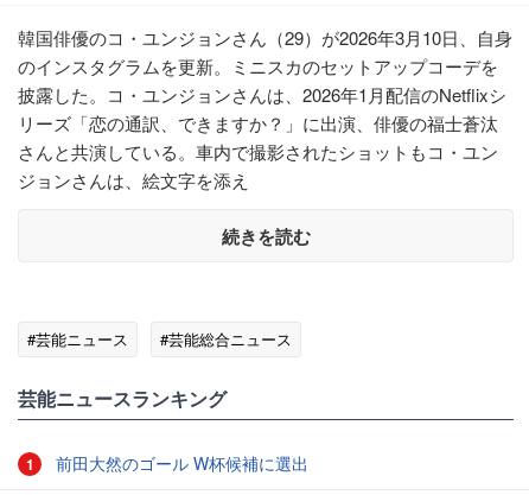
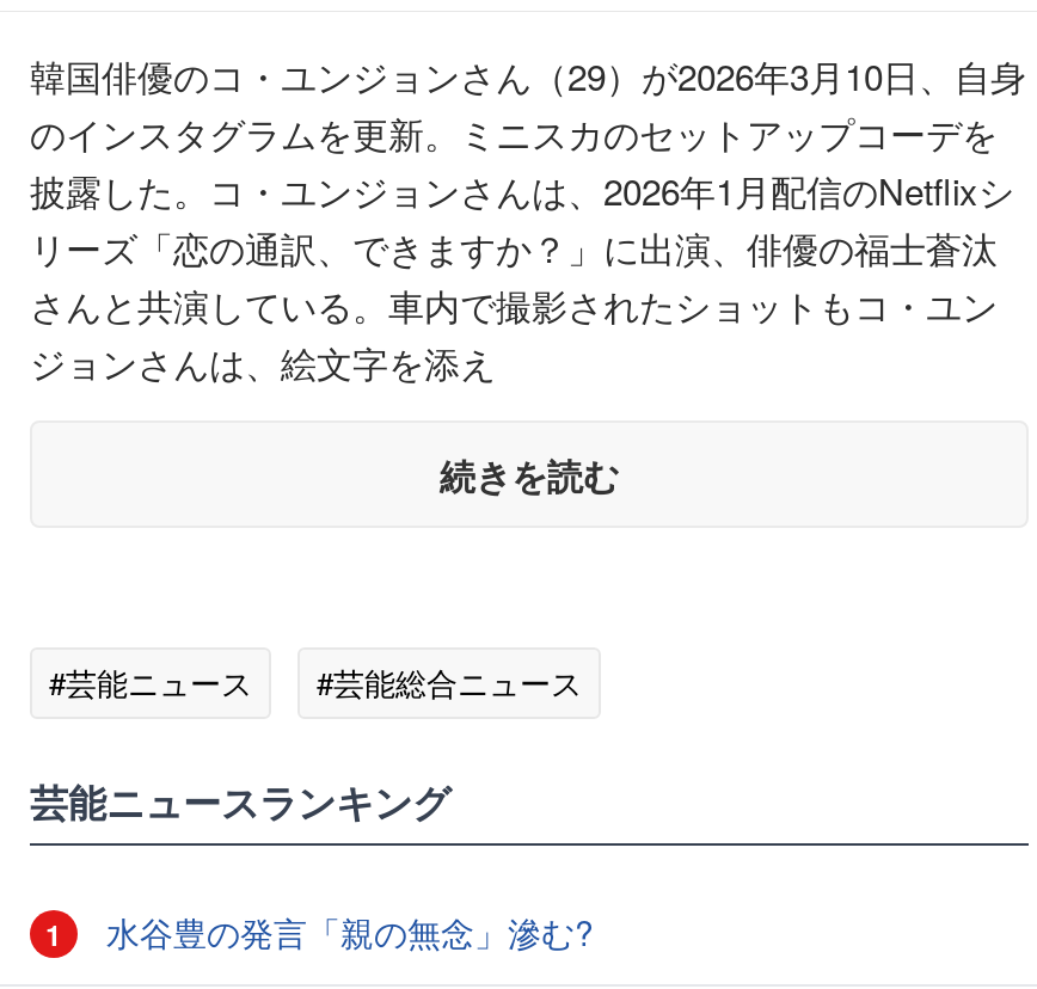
- 前田大然のゴール W杯候補に選出
+ 水谷豊の発言「親の無念」滲む?
